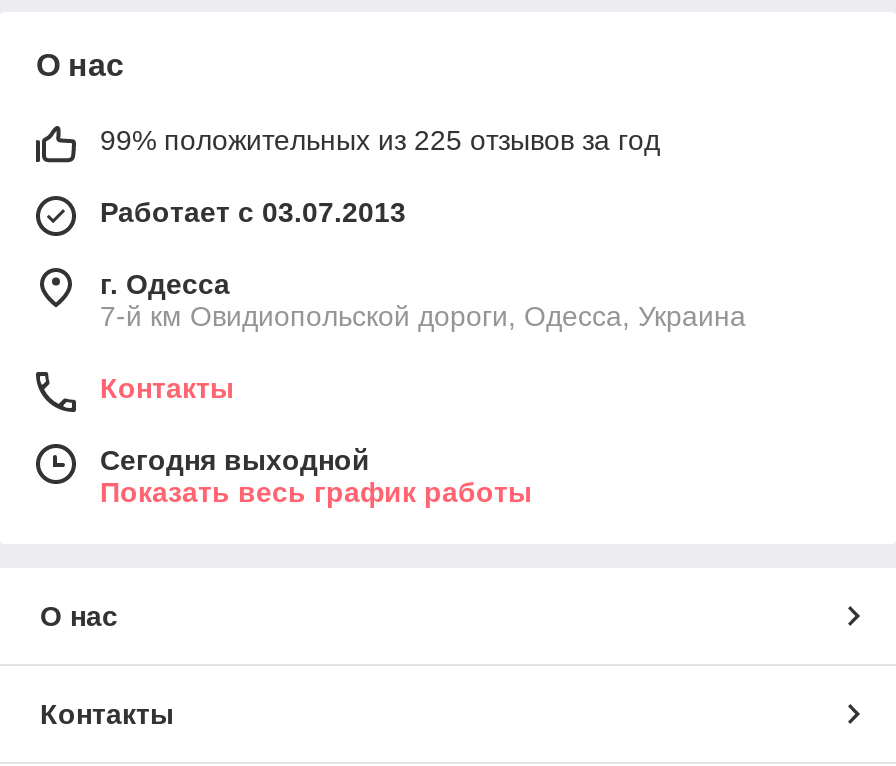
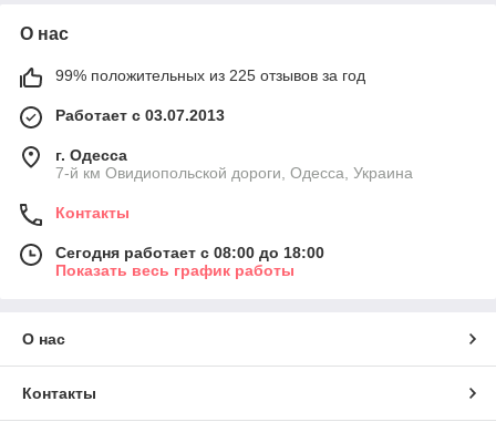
- Сегодня выходной
+ Сегодня работает с 08:00 до 18:00
